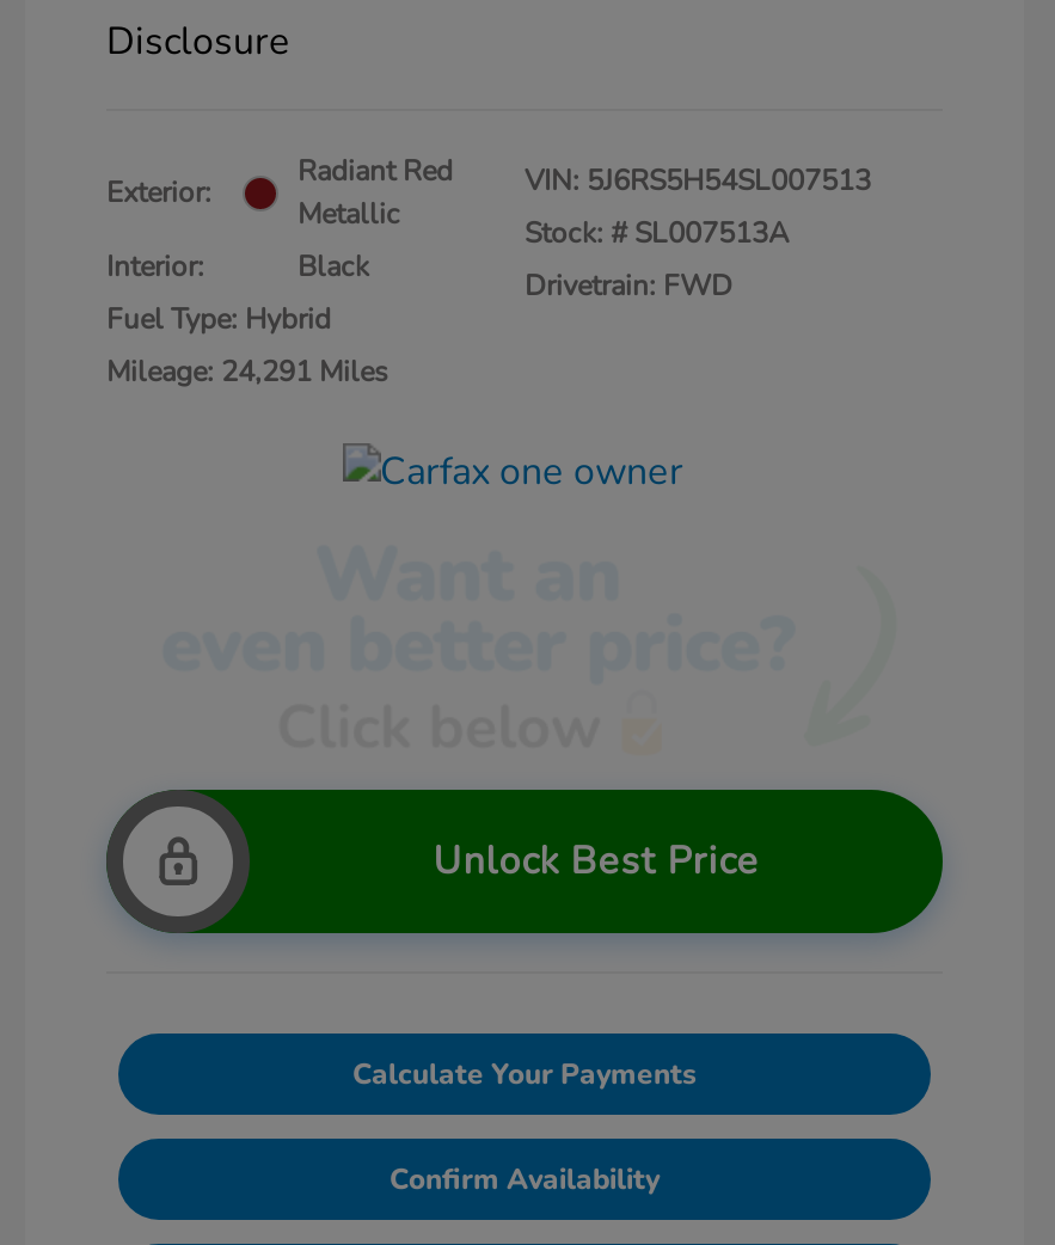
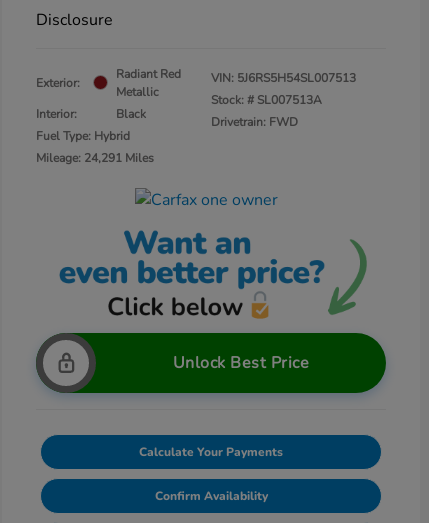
+ [image]
